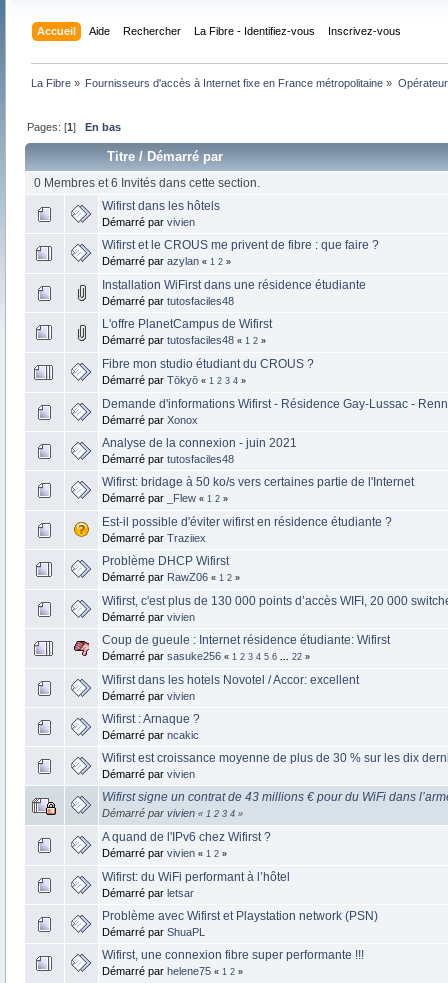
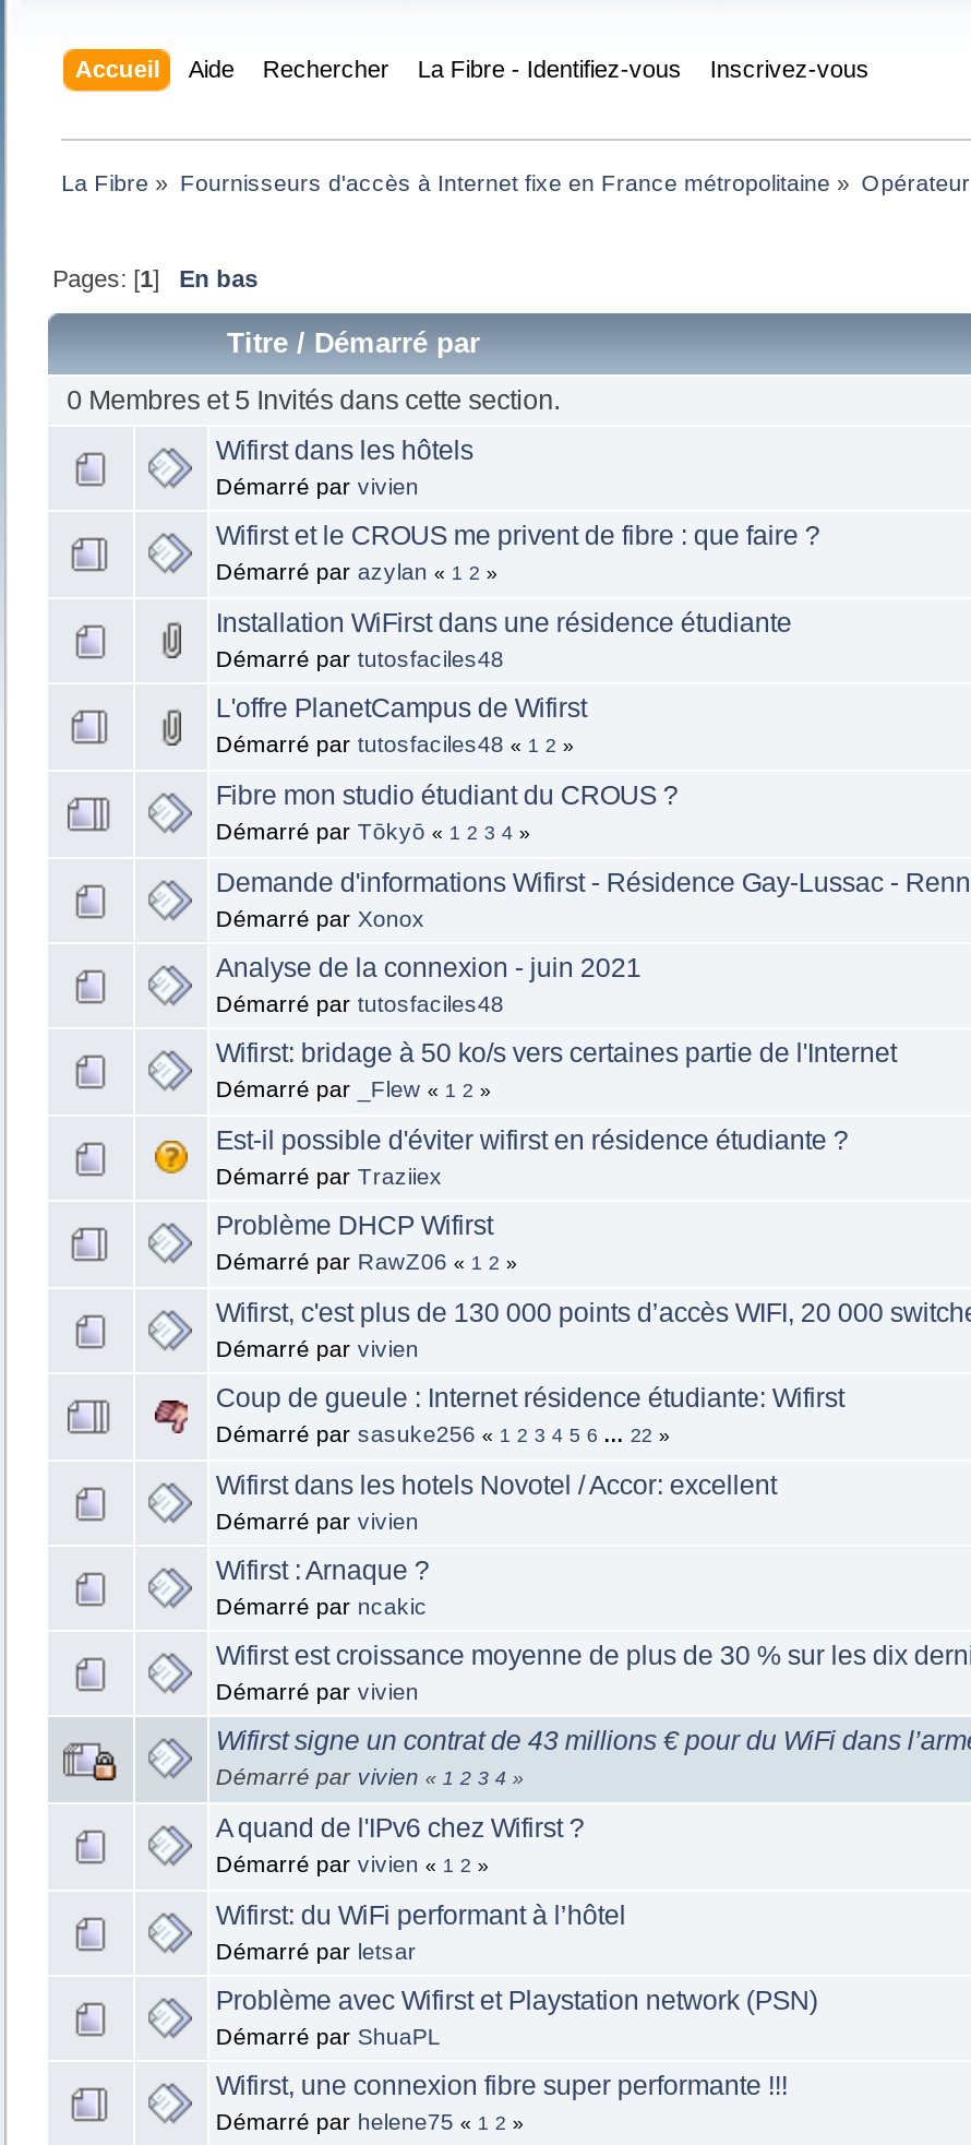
- 0 Membres et 6 Invités dans cette section.
+ 0 Membres et 5 Invités dans cette section.
